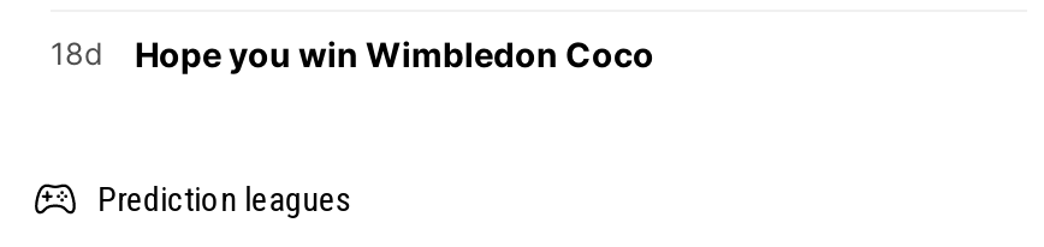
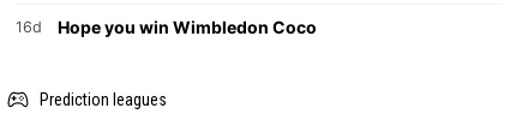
- 18d Hope you win Wimbledon Coco
+ 16d Hope you win Wimbledon Coco
